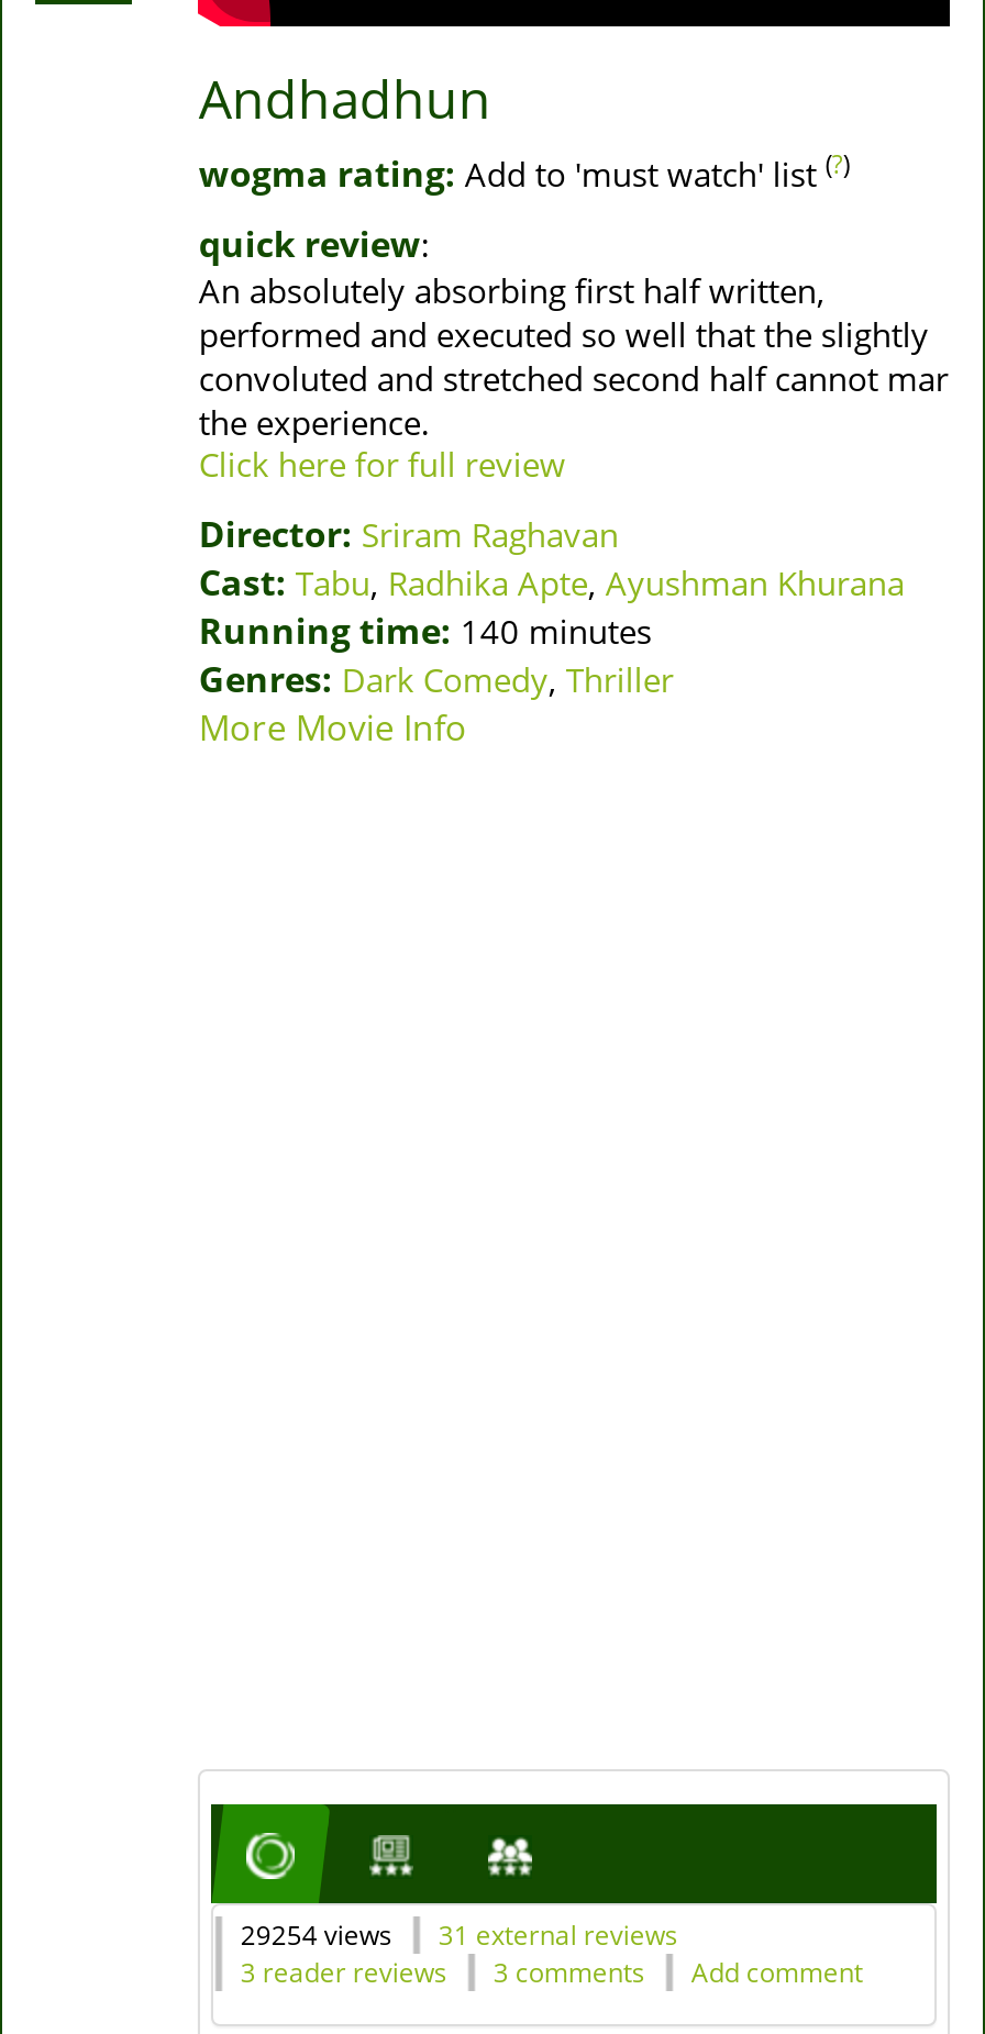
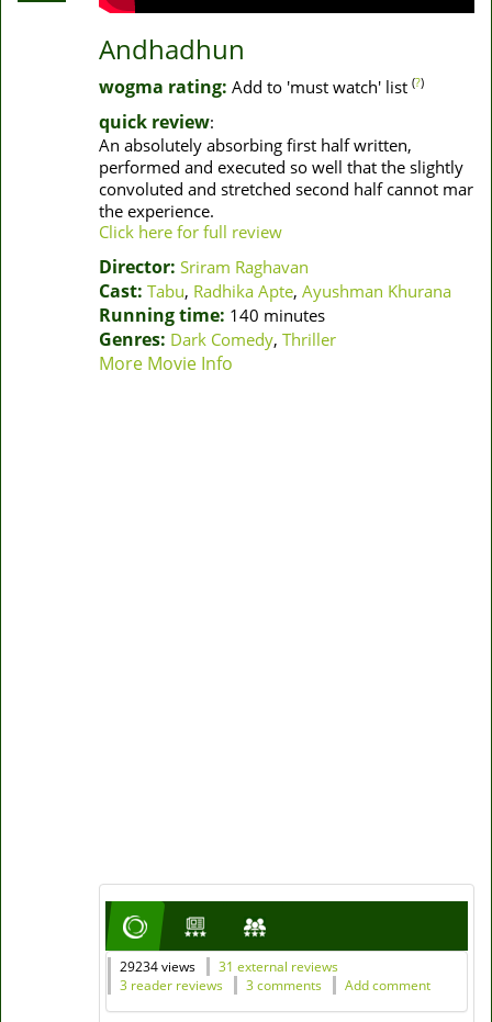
- 29254 views 31 external reviews
+ 29234 views 31 external reviews
